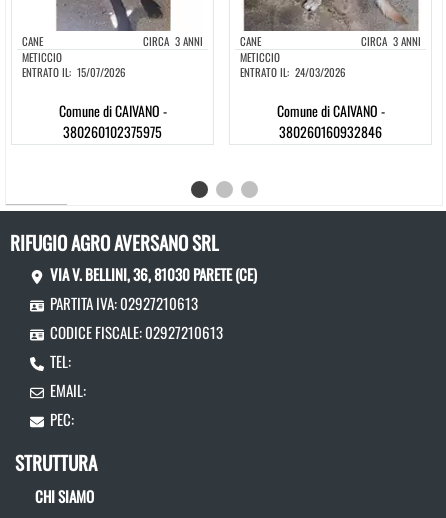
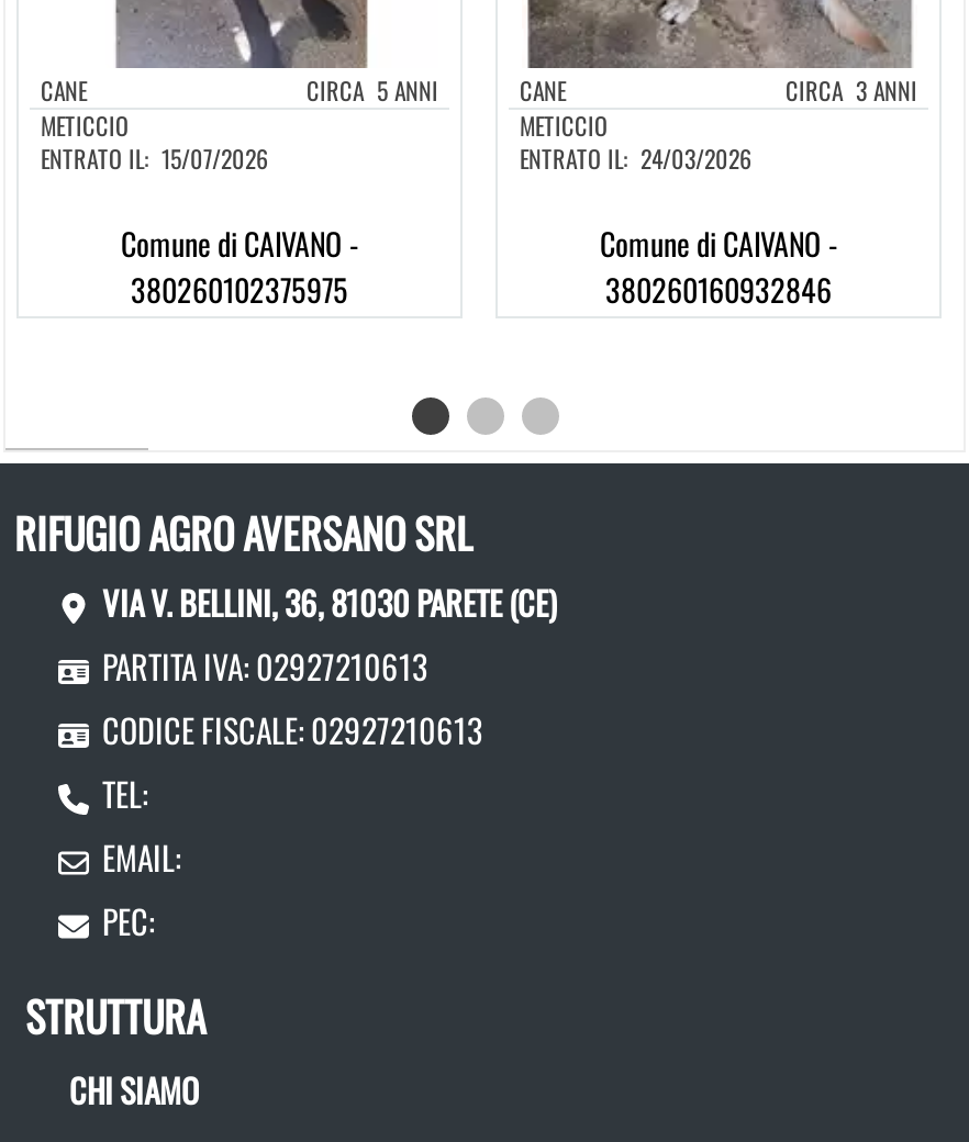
- CIRCA 3 ANNI
+ CIRCA 5 ANNI
